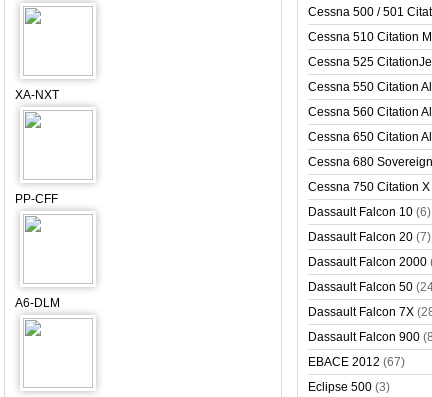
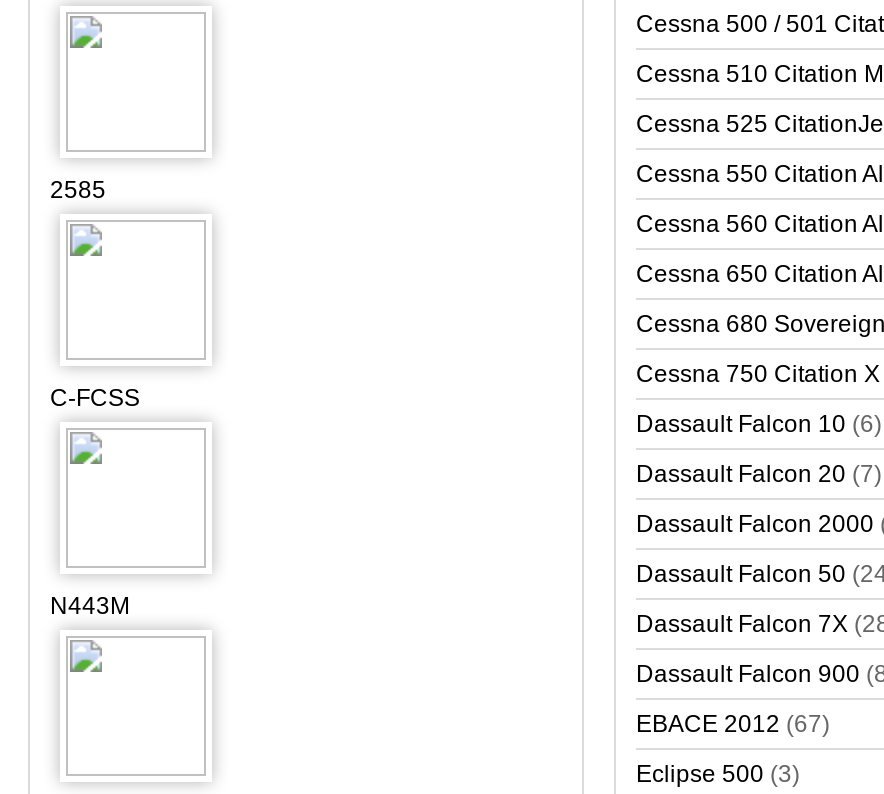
- XA-NXT
+ 2585

- PP-CFF
+ C-FCSS

- A6-DLM
+ N443M
